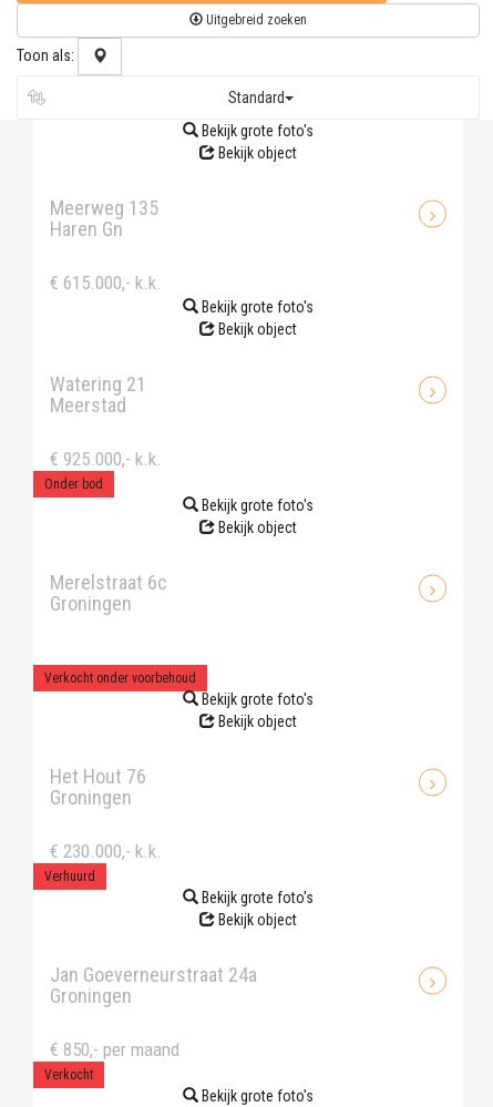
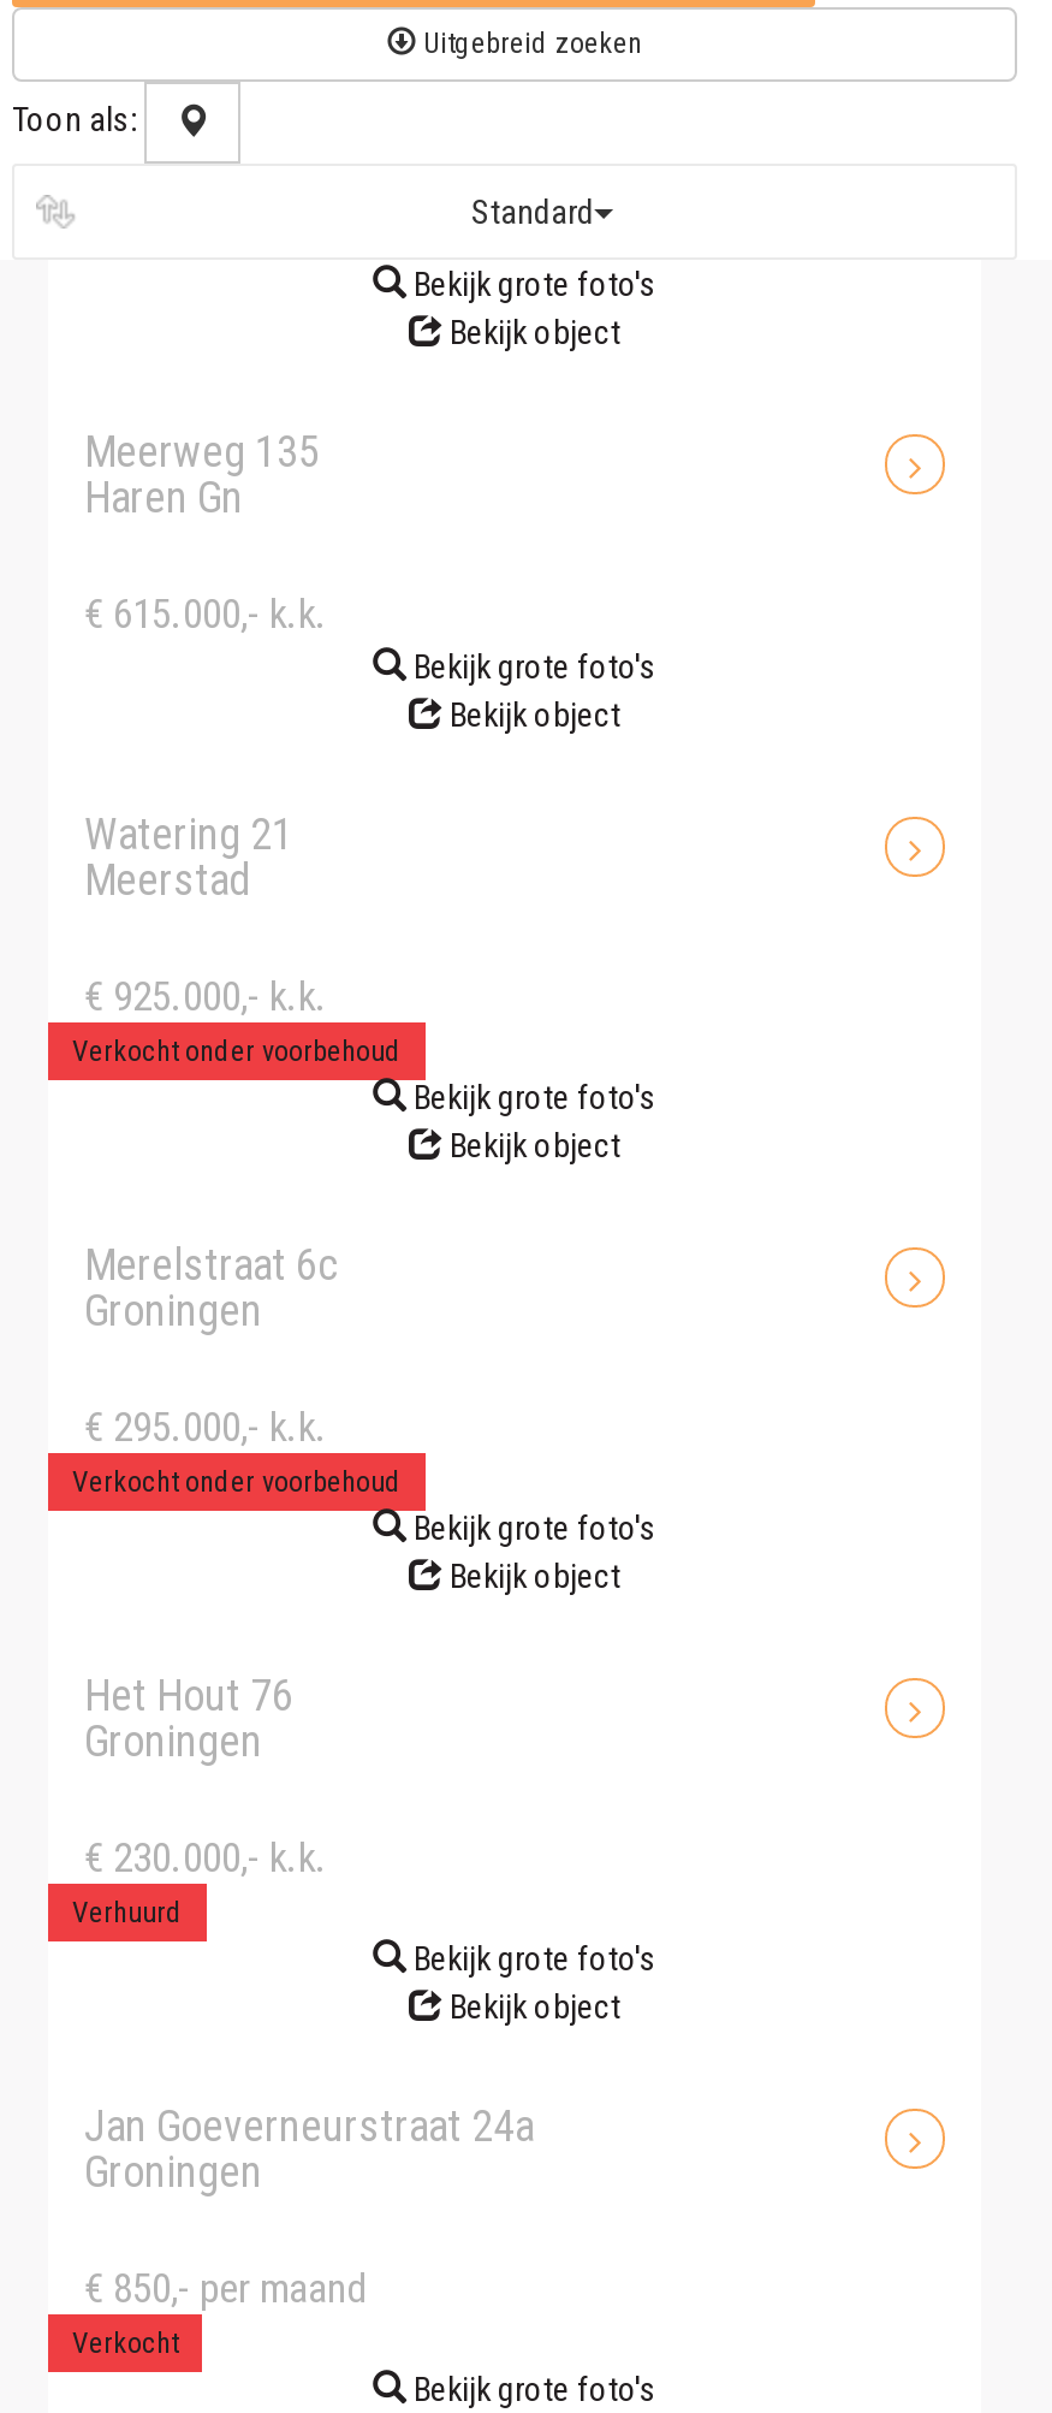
- Onder bod
+ Verkocht onder voorbehoud

+ € 295.000,- k.k.
